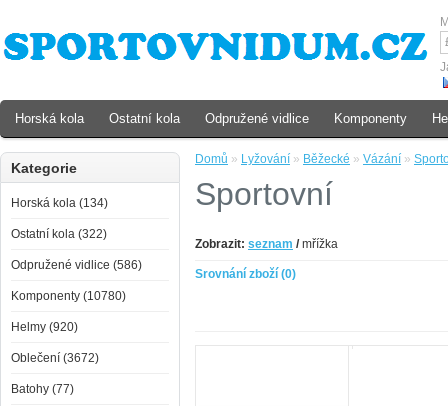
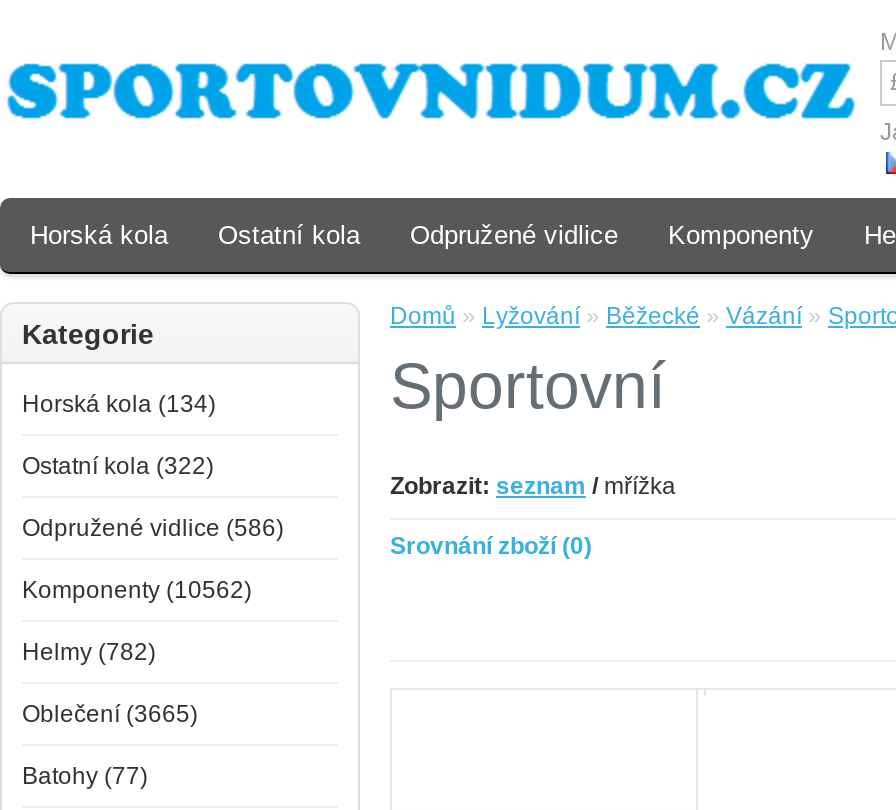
- Komponenty (10780)
+ Komponenty (10562)

- Helmy (920)
+ Helmy (782)

- Oblečení (3672)
+ Oblečení (3665)
